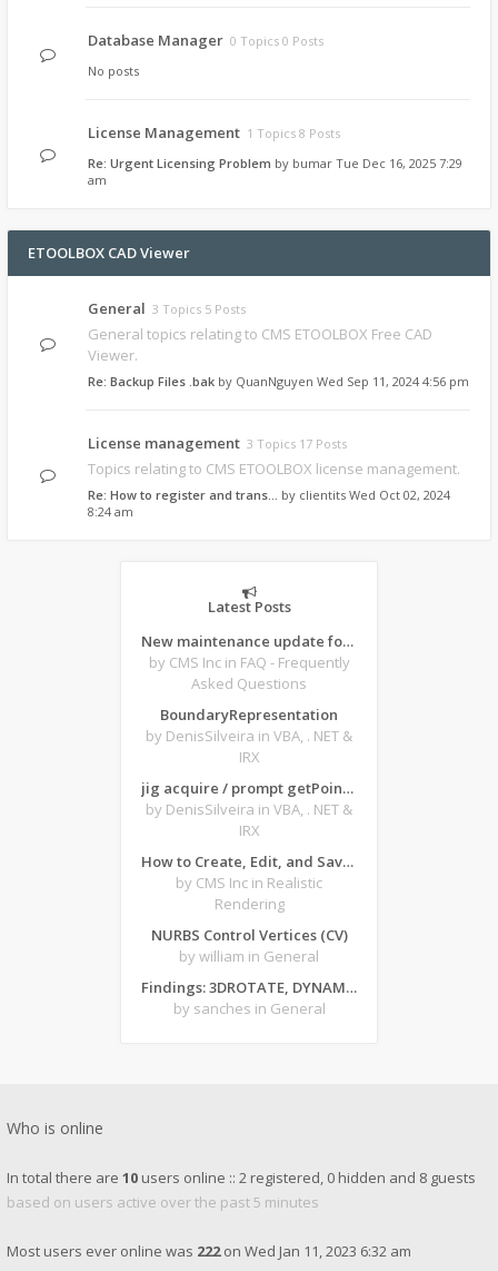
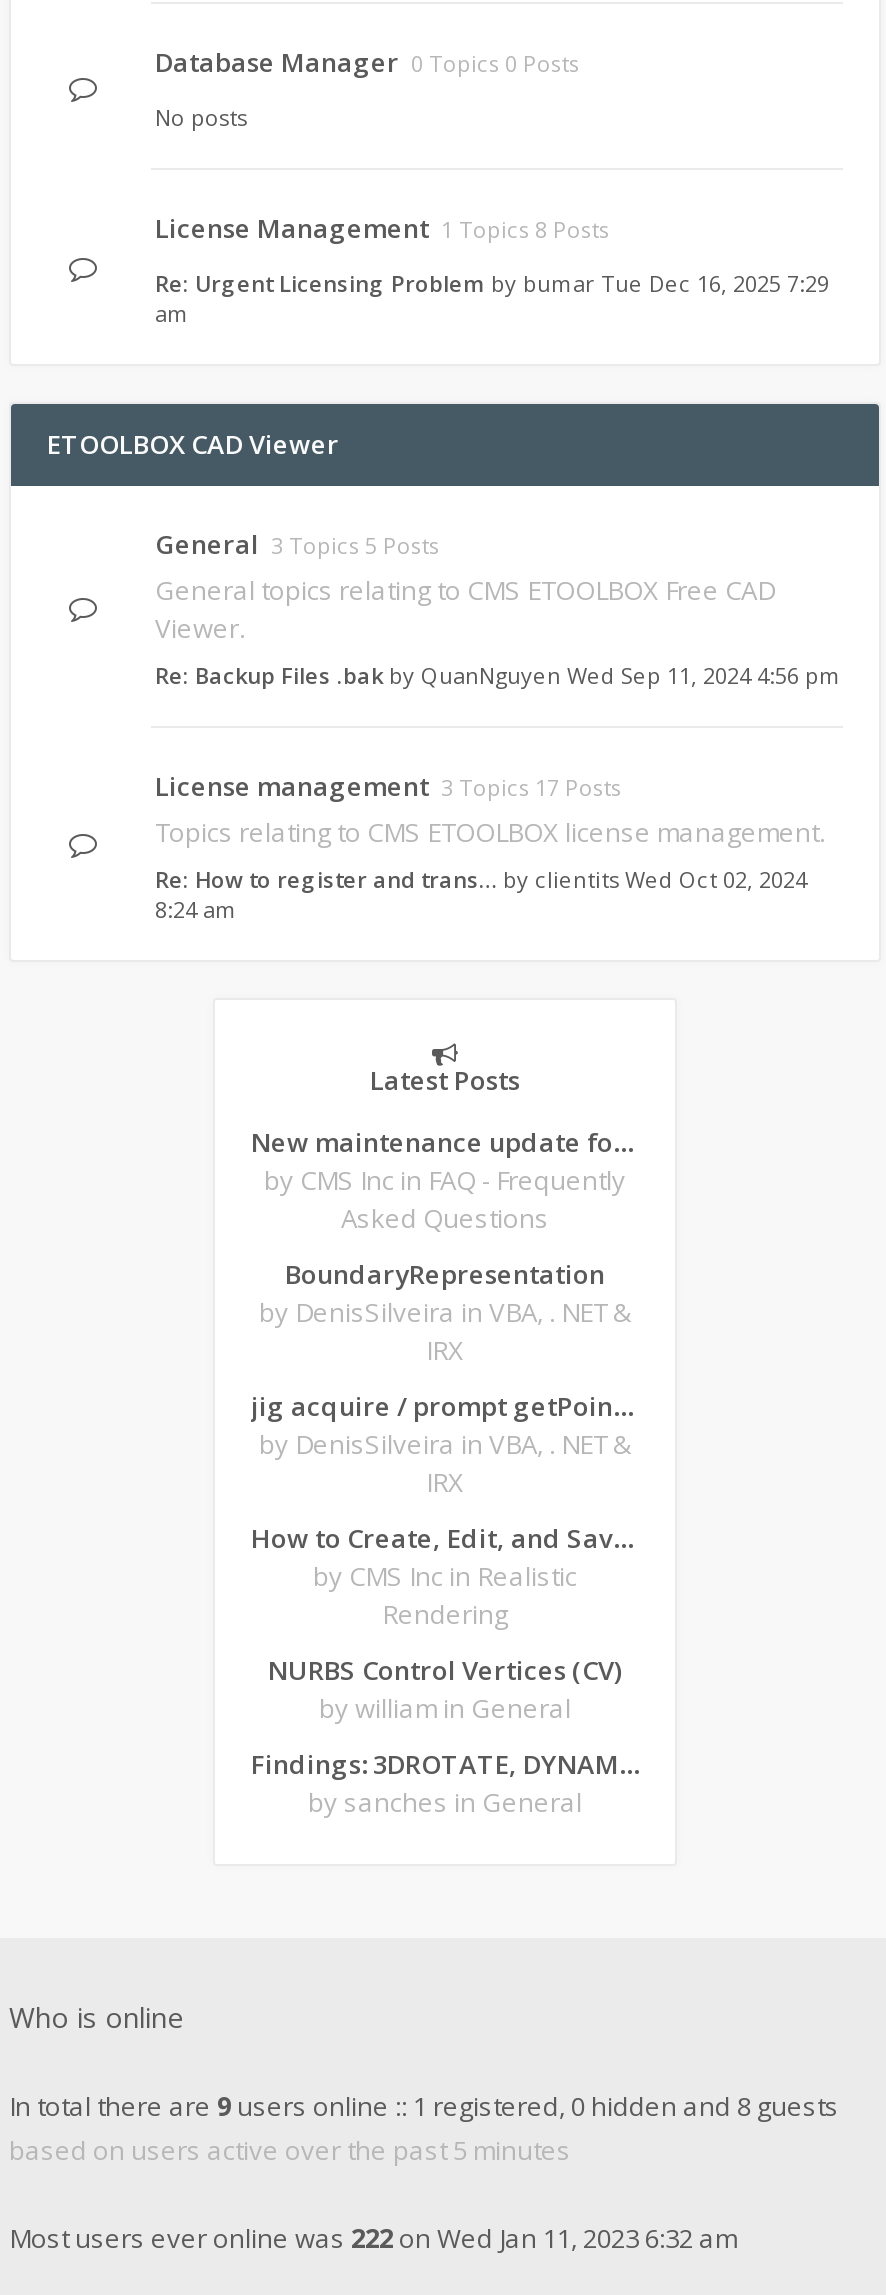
- In total there are 10 users online :: 2 registered, 0 hidden and 8 guests
+ In total there are 9 users online :: 1 registered, 0 hidden and 8 guests
